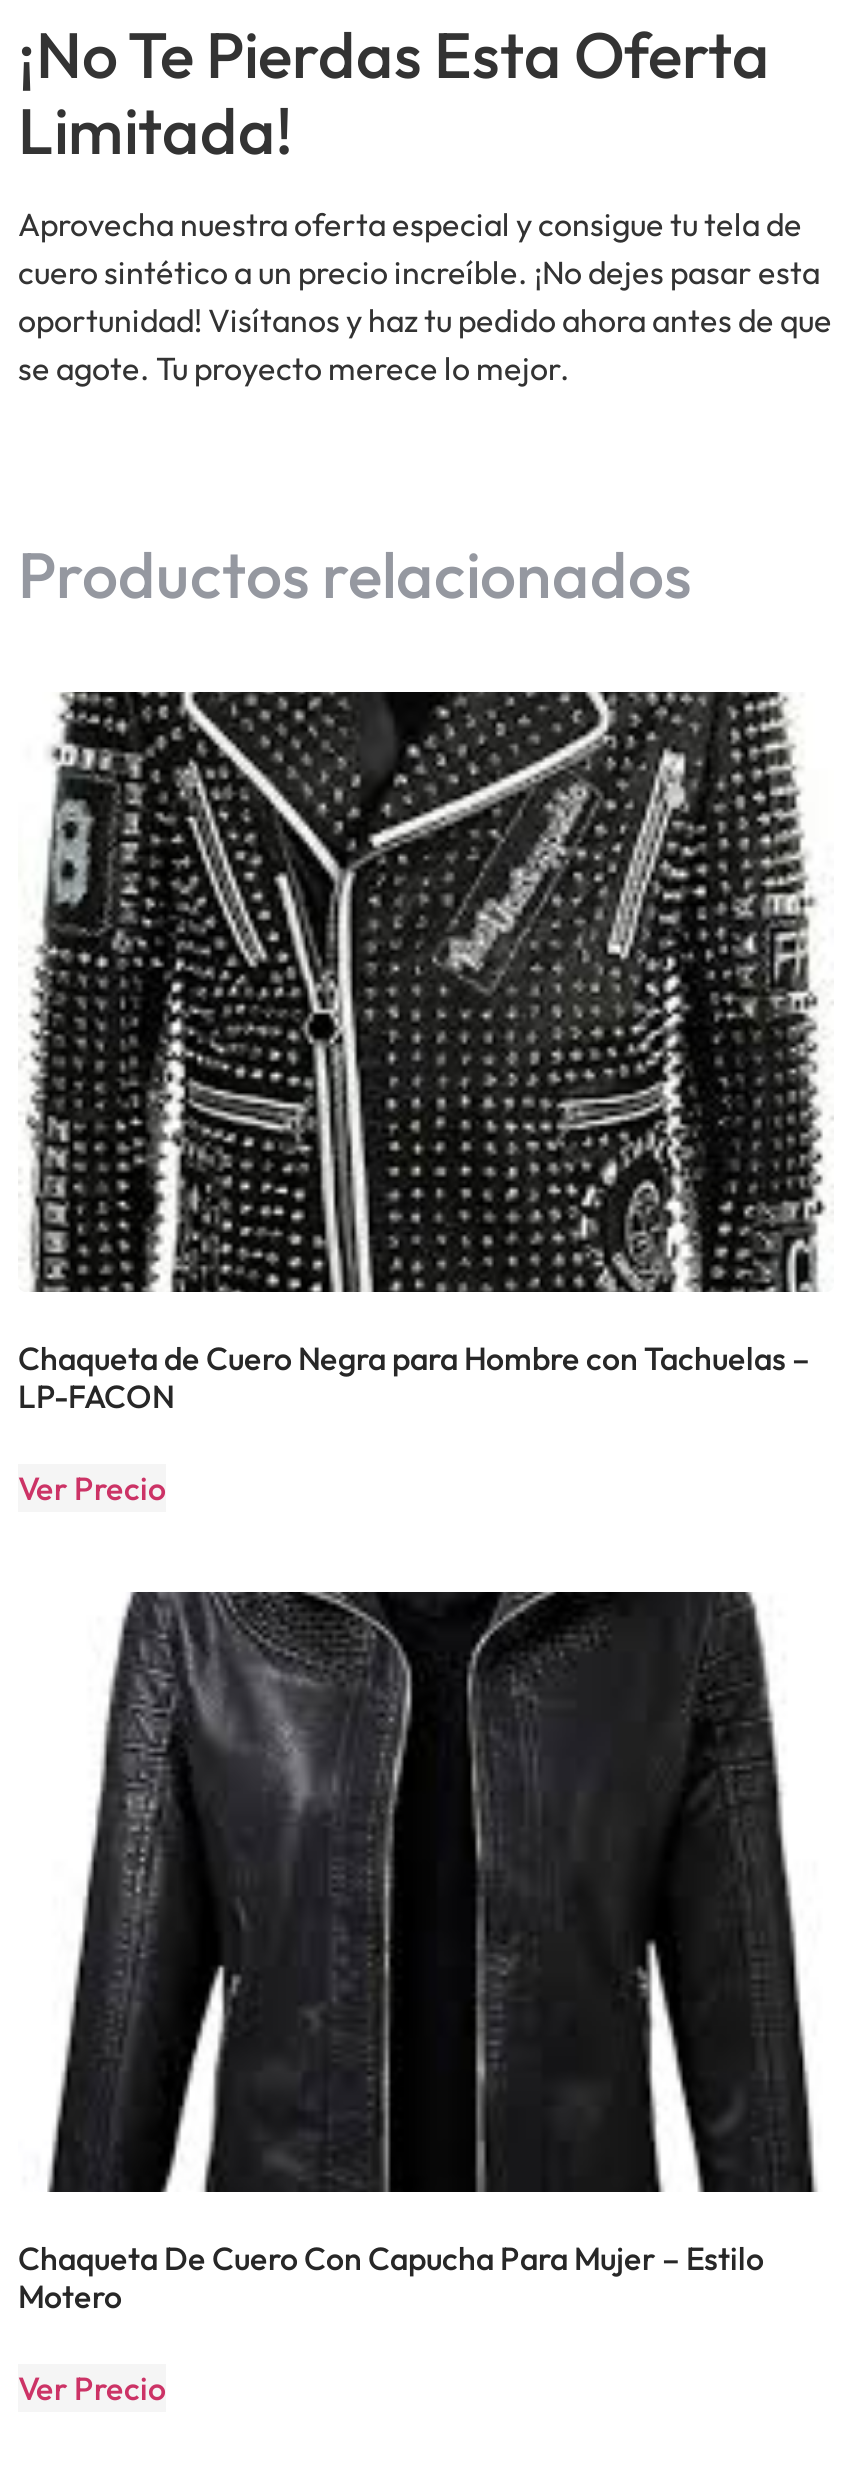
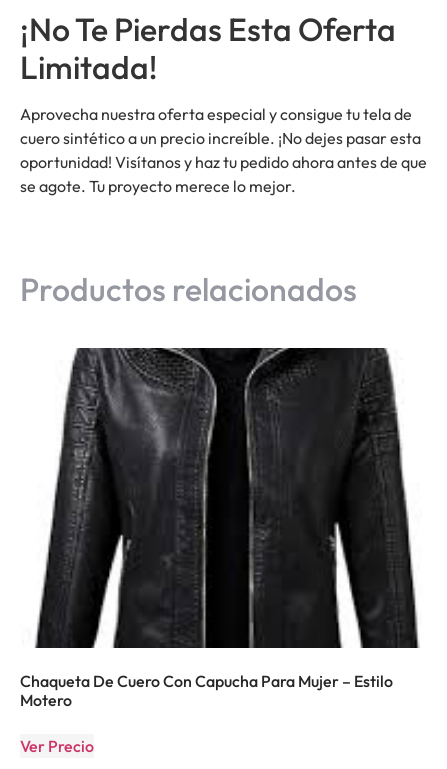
- [image]
- Chaqueta de Cuero Negra para Hombre con Tachuelas –
- LP-FACON
- Ver Precio
